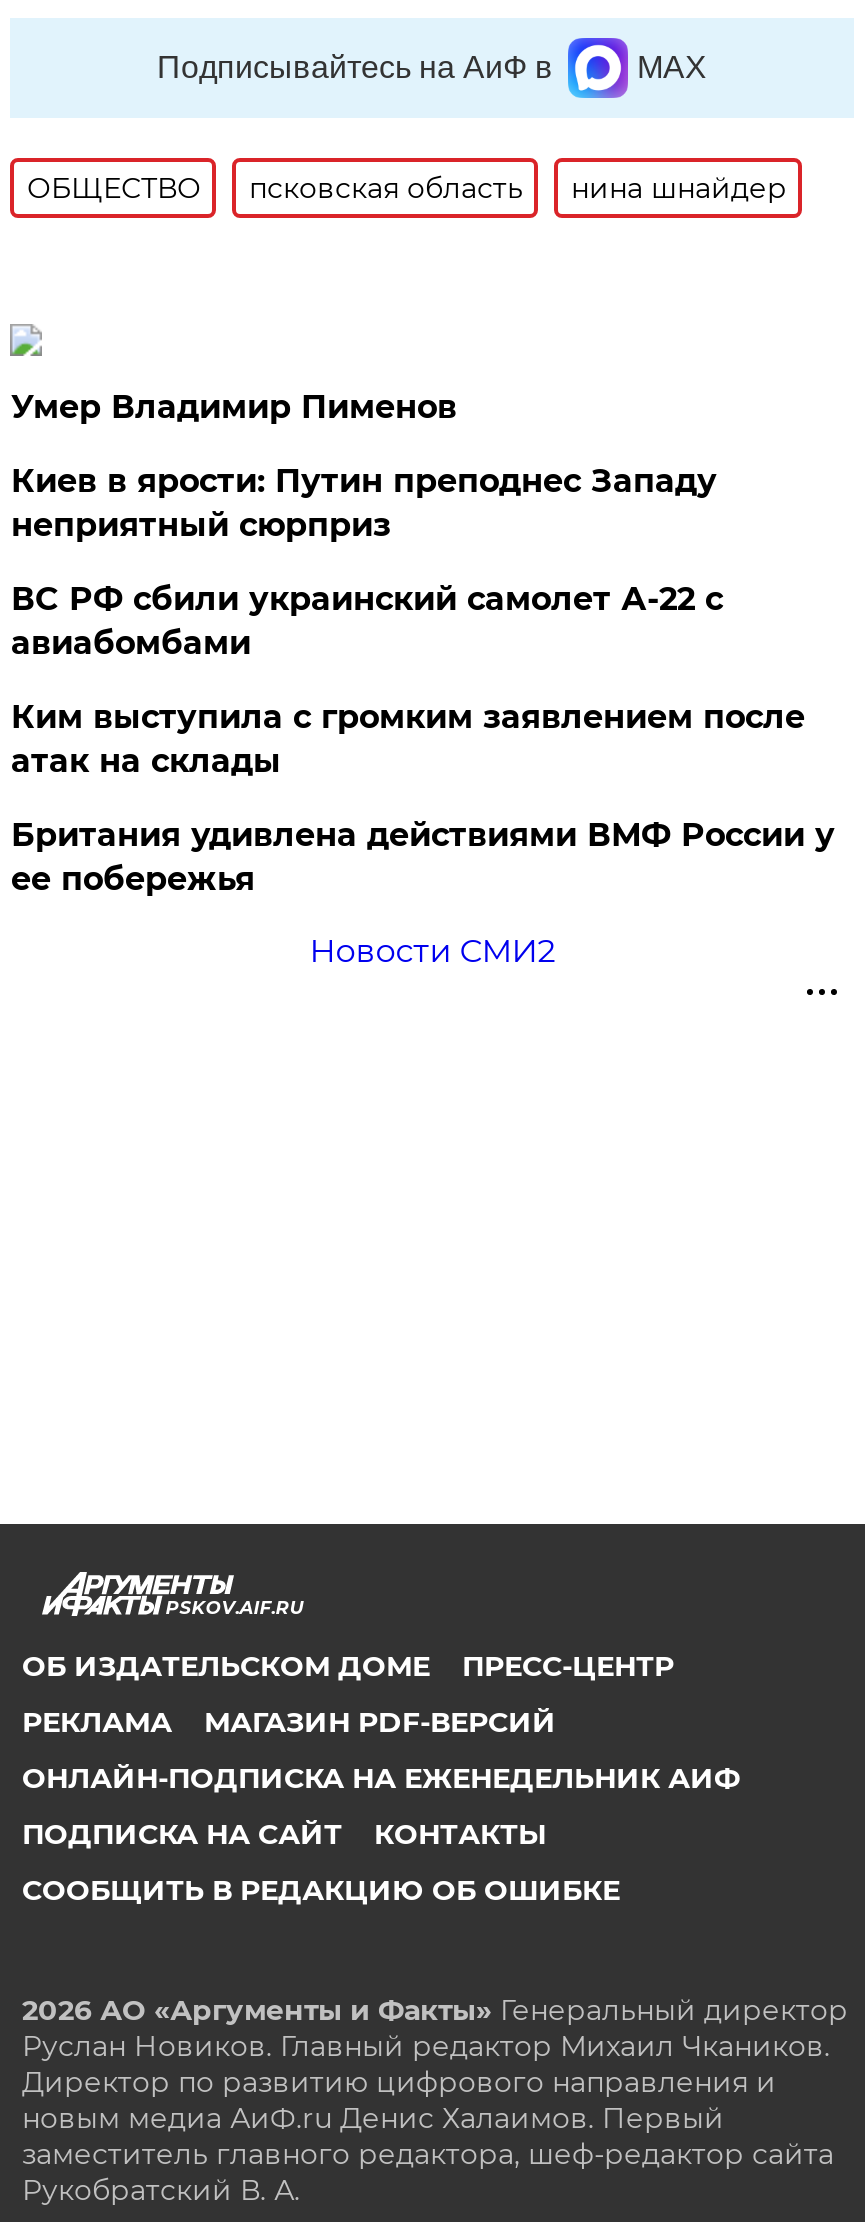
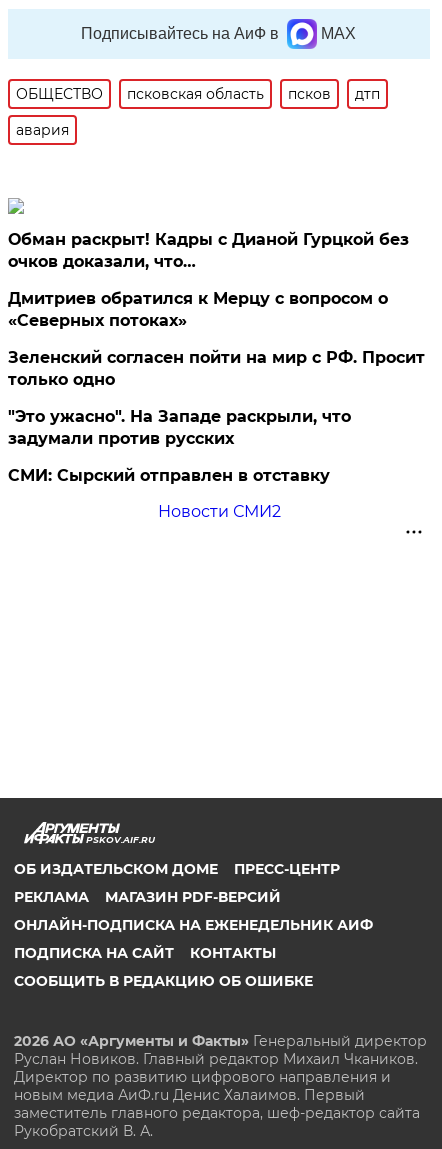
- нина шнайдер
+ псков
+ дтп
+ авария

- Умер Владимир Пименов
- Киев в ярости: Путин преподнес Западу
- неприятный сюрприз
- ВС РФ сбили украинский самолет А-22 с
- авиабомбами
- Ким выступила с громким заявлением после
- атак на склады
- Британия удивлена действиями ВМФ России у
- ее побережья
+ Обман раскрыт! Кадры с Дианой Гурцкой без
+ очков доказали, что…
+ Дмитриев обратился к Мерцу с вопросом о
+ «Северных потоках»
+ Зеленский согласен пойти на мир с РФ. Просит
+ только одно
+ "Это ужасно". На Западе раскрыли, что
+ задумали против русских
+ СМИ: Сырский отправлен в отставку
